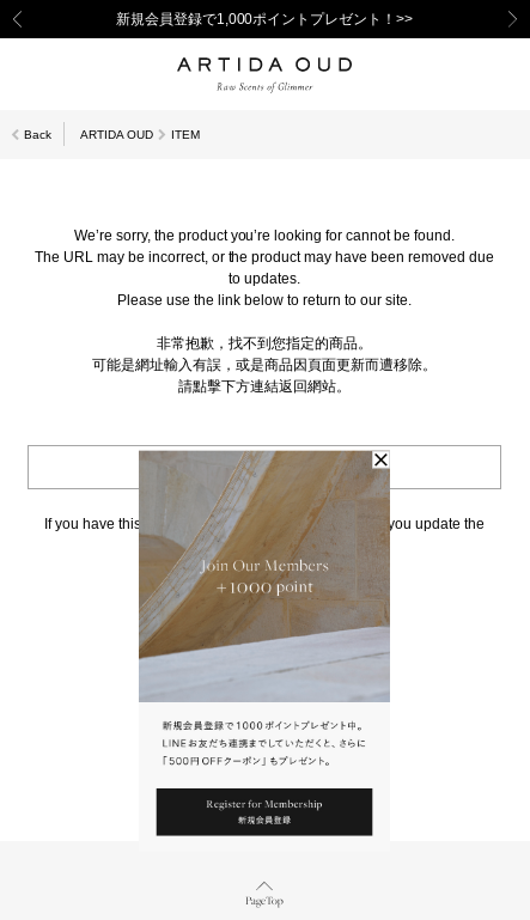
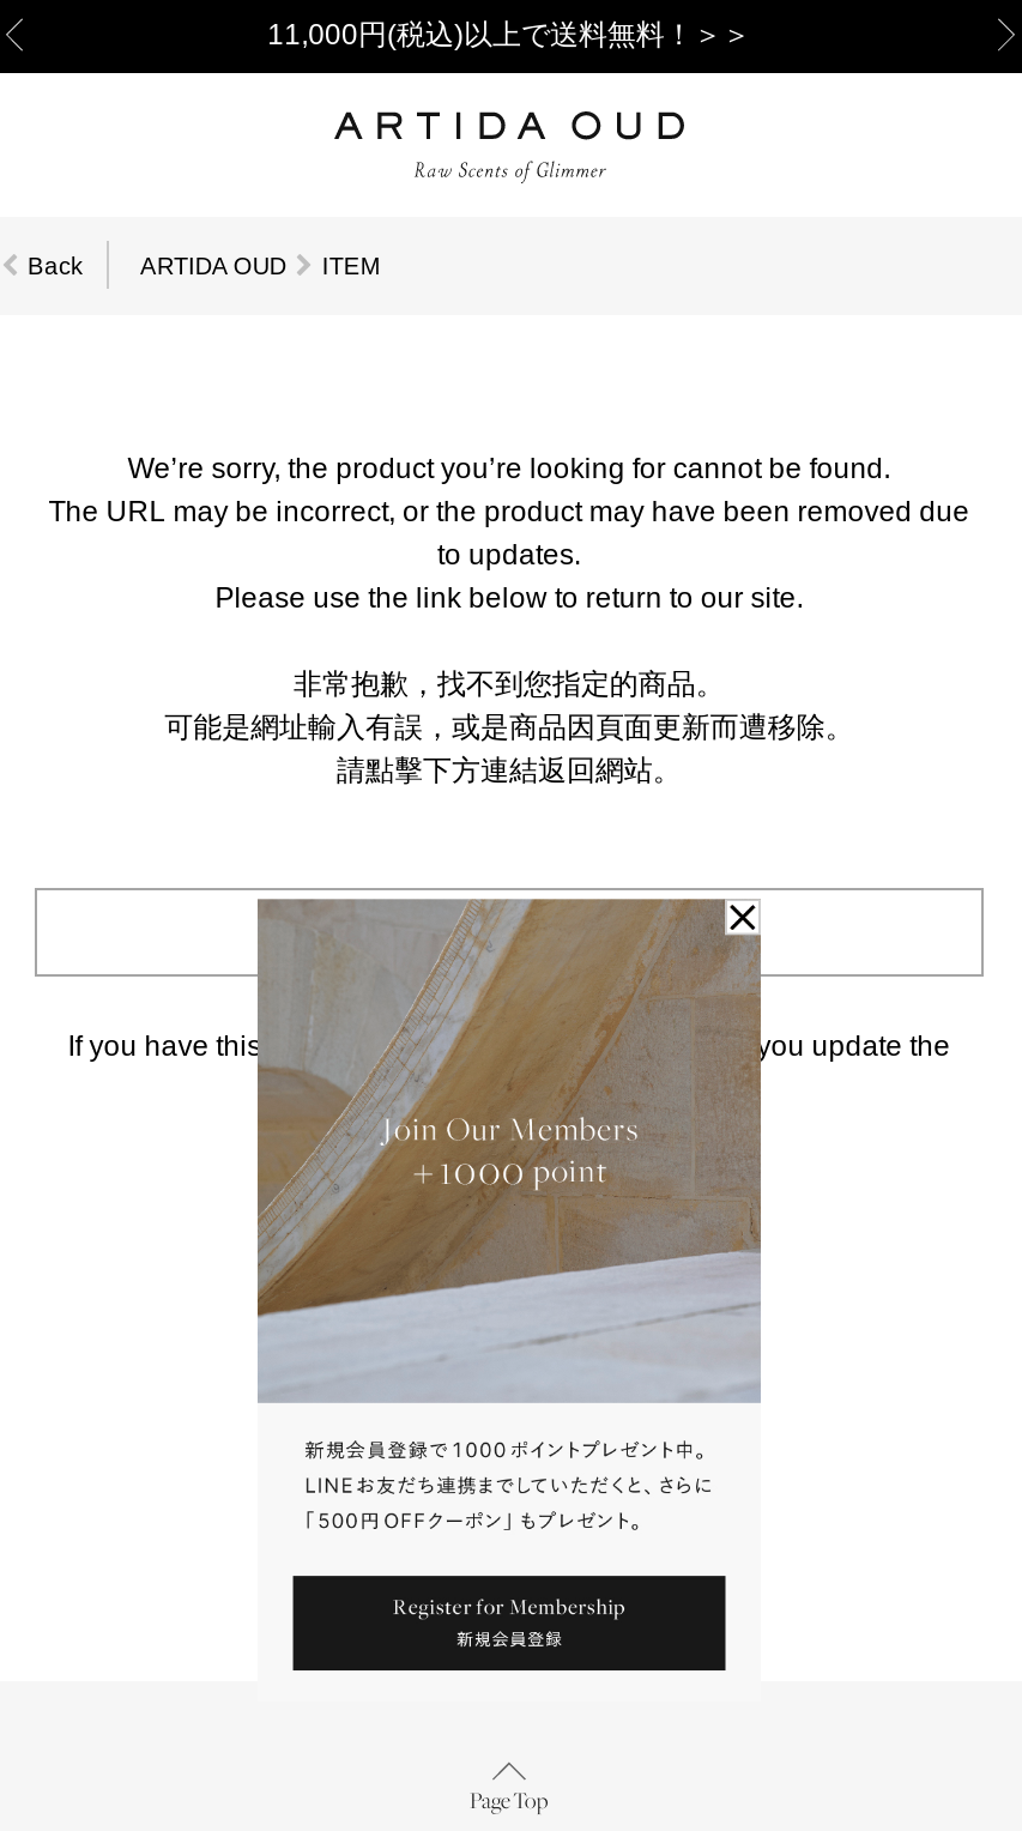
- 新規会員登録で1,000ポイントプレゼント！>>
+ 11,000円(税込)以上で送料無料！＞＞
